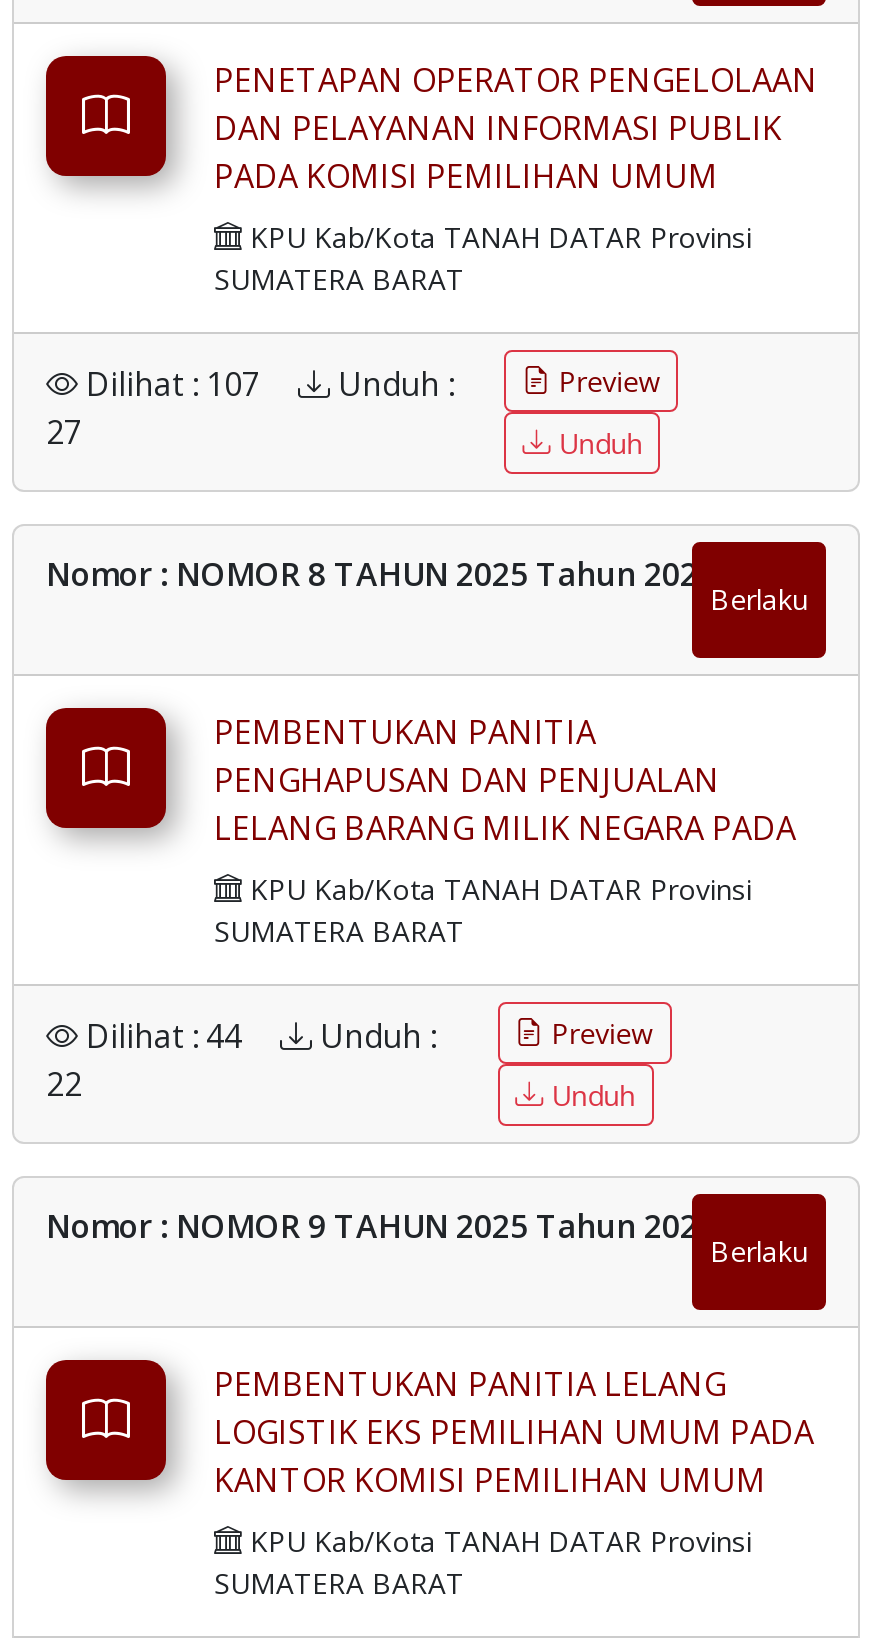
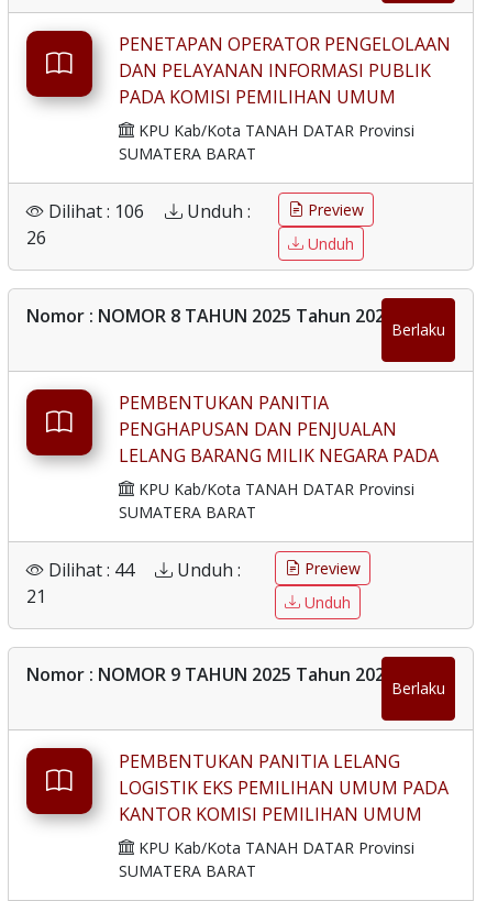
- Dilihat : 107 Unduh :
+ Dilihat : 106 Unduh :

- 27
+ 26

- 22
+ 21
